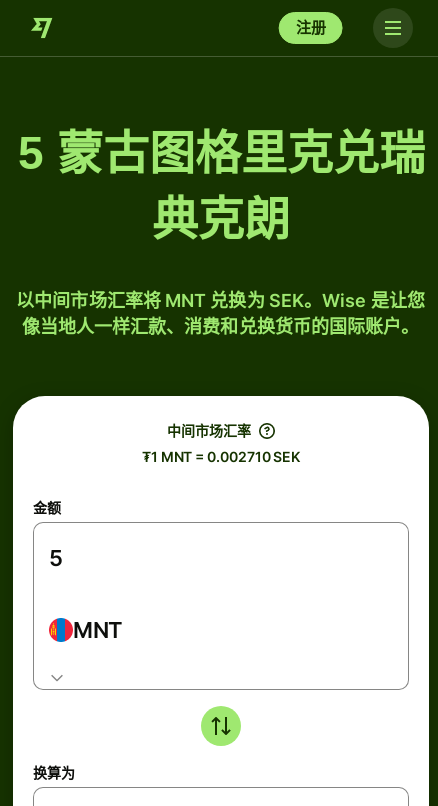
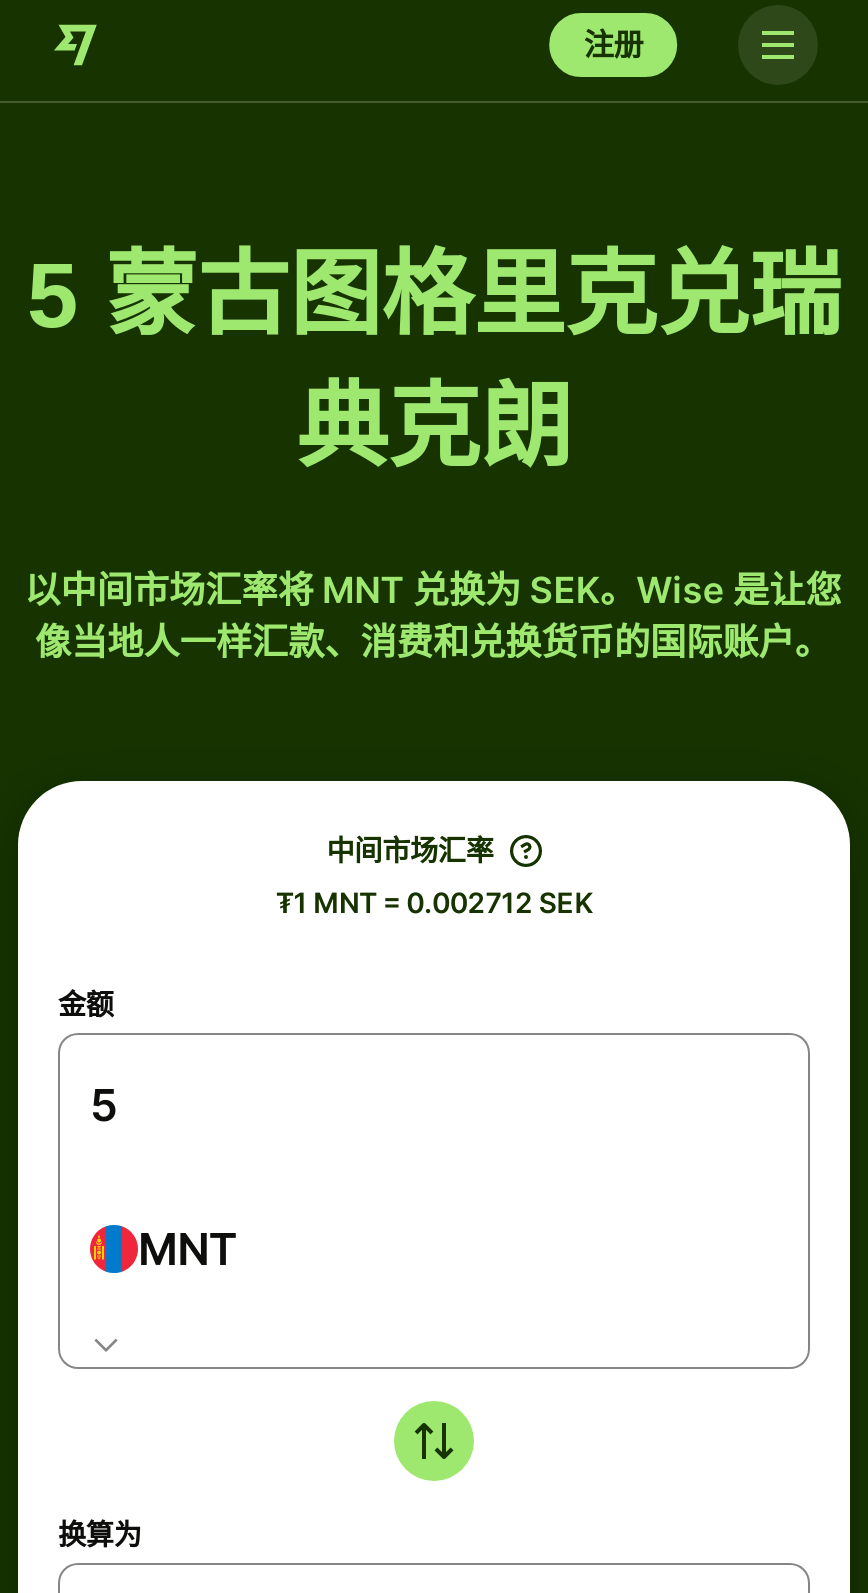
- ₮1 MNT = 0.002710 SEK
+ ₮1 MNT = 0.002712 SEK
